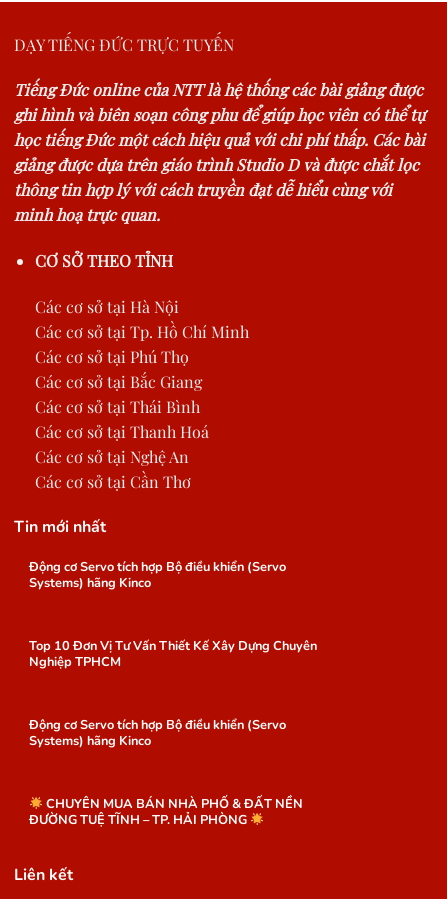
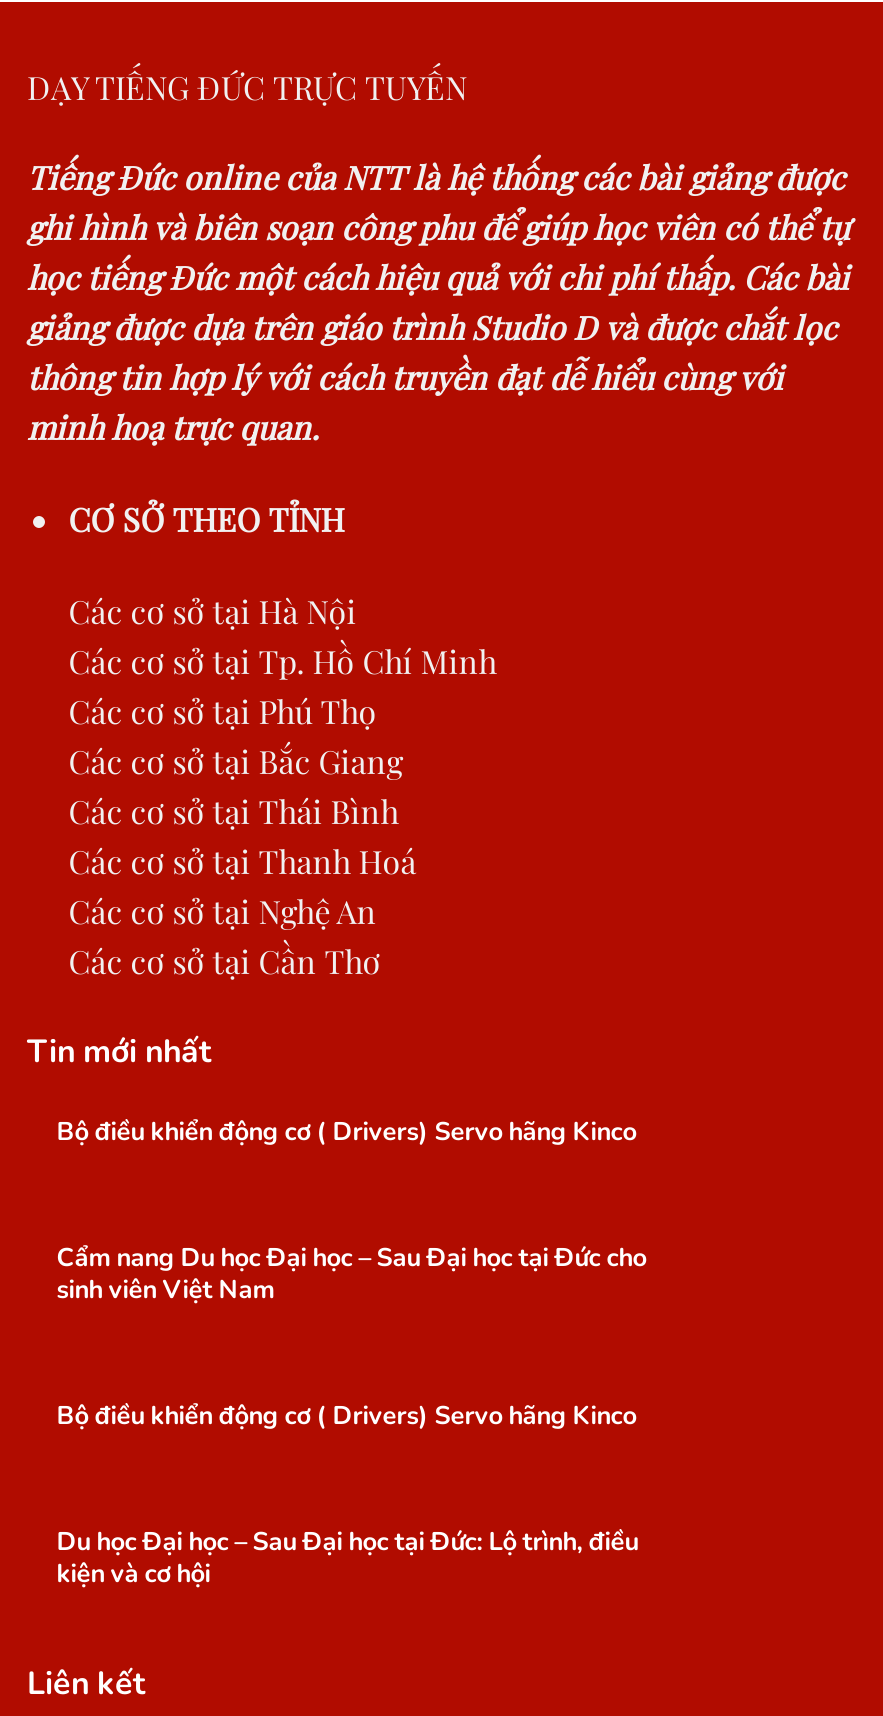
- Động cơ Servo tích hợp Bộ điều khiển (Servo
- Systems) hãng Kinco
+ Bộ điều khiển động cơ ( Drivers) Servo hãng Kinco

- Top 10 Đơn Vị Tư Vấn Thiết Kế Xây Dựng Chuyên
- Nghiệp TPHCM
+ Cẩm nang Du học Đại học – Sau Đại học tại Đức cho
+ sinh viên Việt Nam

- Động cơ Servo tích hợp Bộ điều khiển (Servo
- Systems) hãng Kinco
+ Bộ điều khiển động cơ ( Drivers) Servo hãng Kinco

- CHUYÊN MUA BÁN NHÀ PHỐ & ĐẤT NỀN
- ĐƯỜNG TUỆ TĨNH – TP. HẢI PHÒNG
+ Du học Đại học – Sau Đại học tại Đức: Lộ trình, điều
+ kiện và cơ hội
